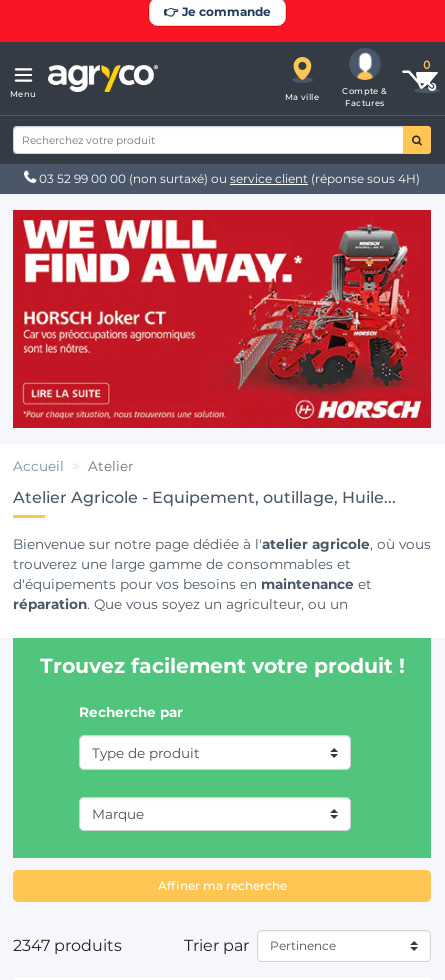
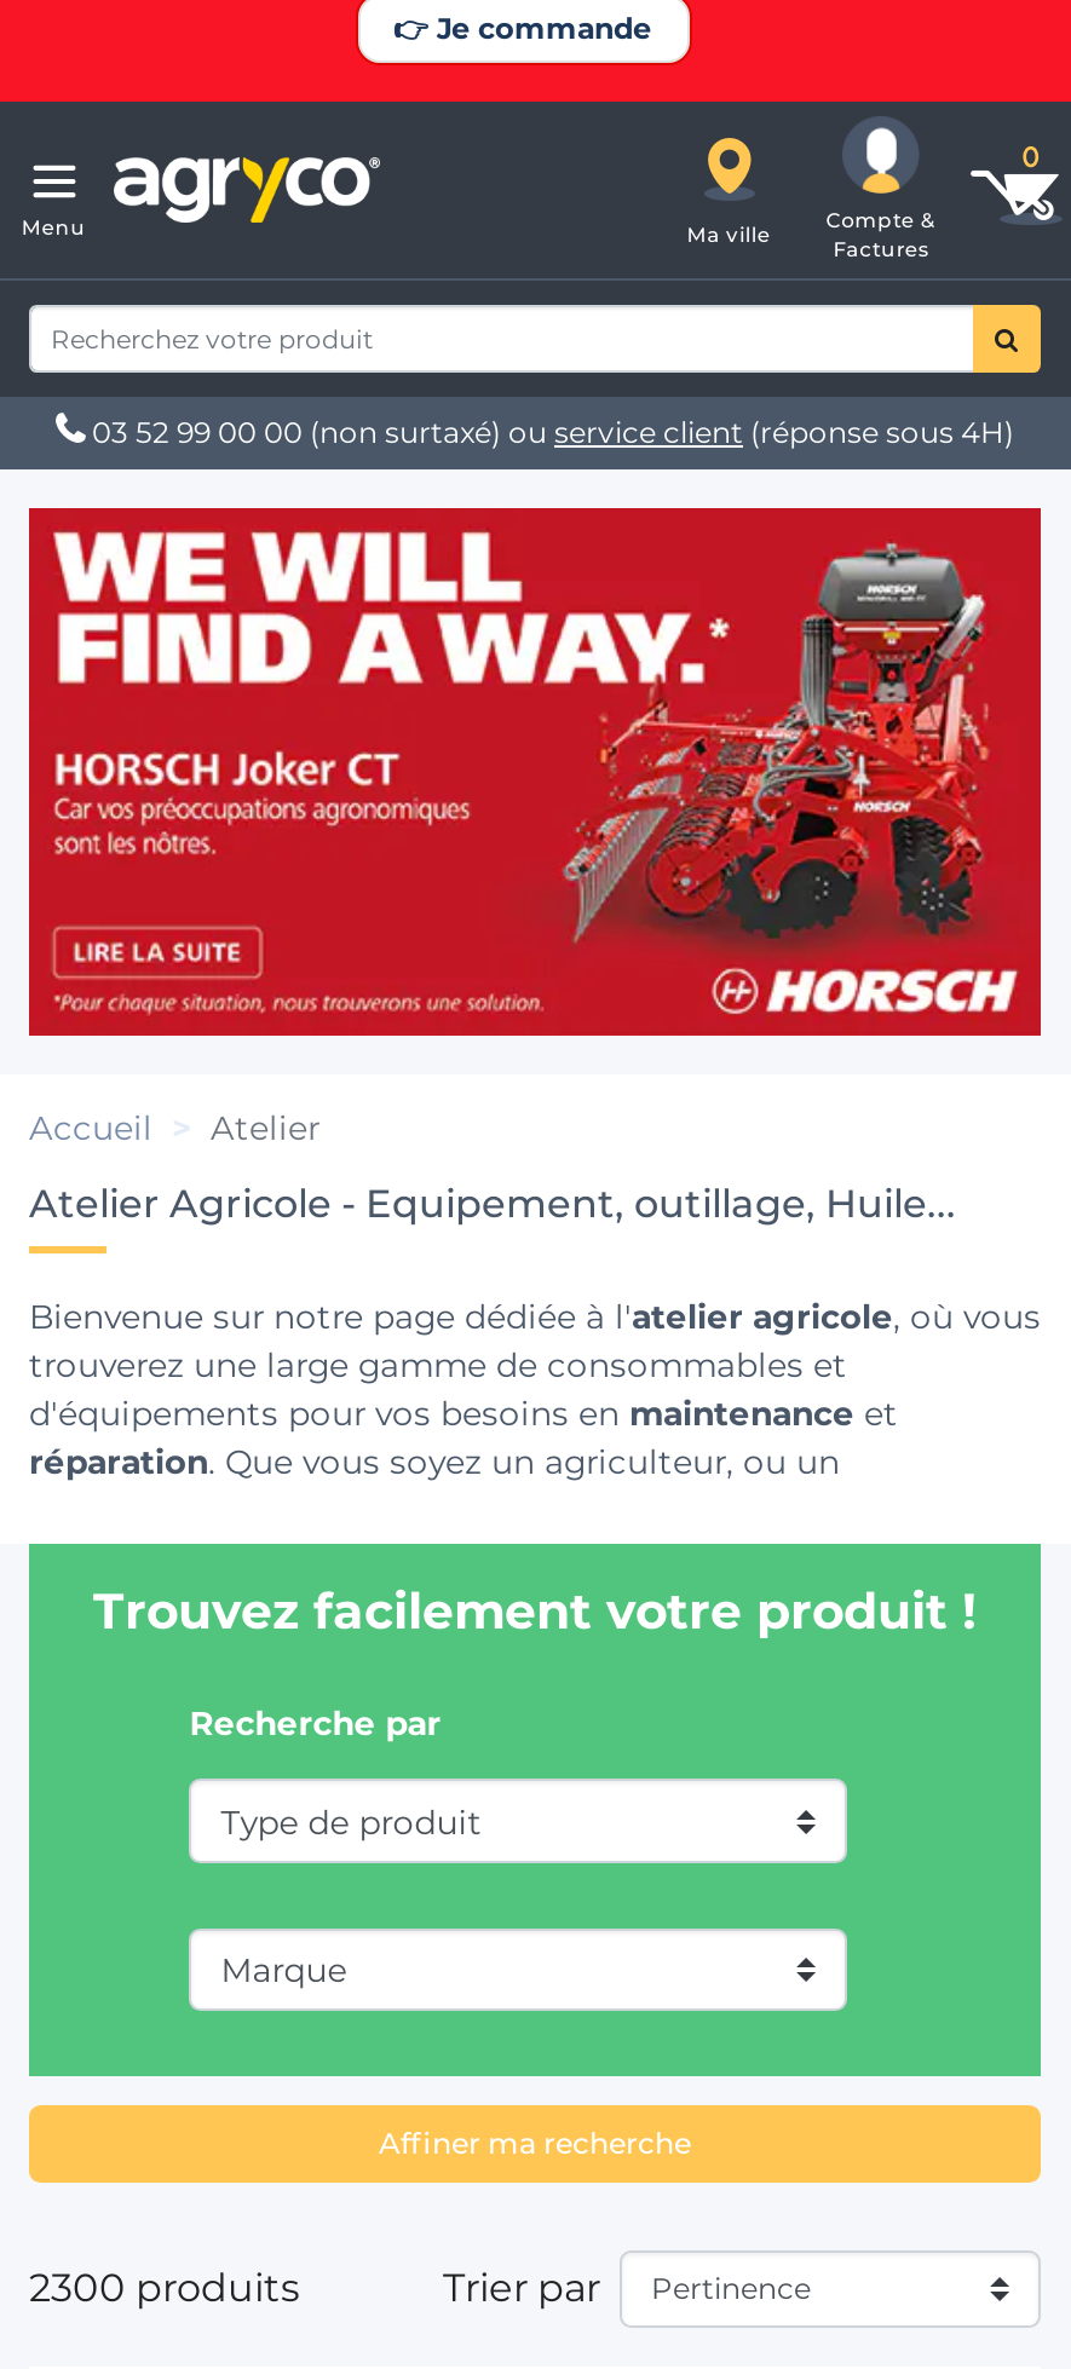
- 2347 produits
+ 2300 produits
